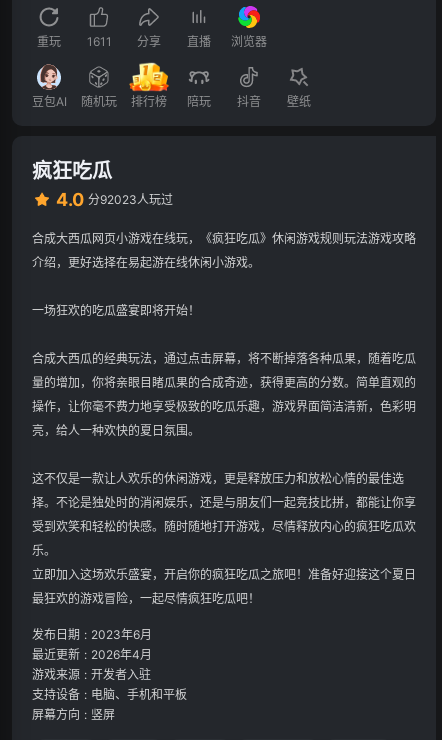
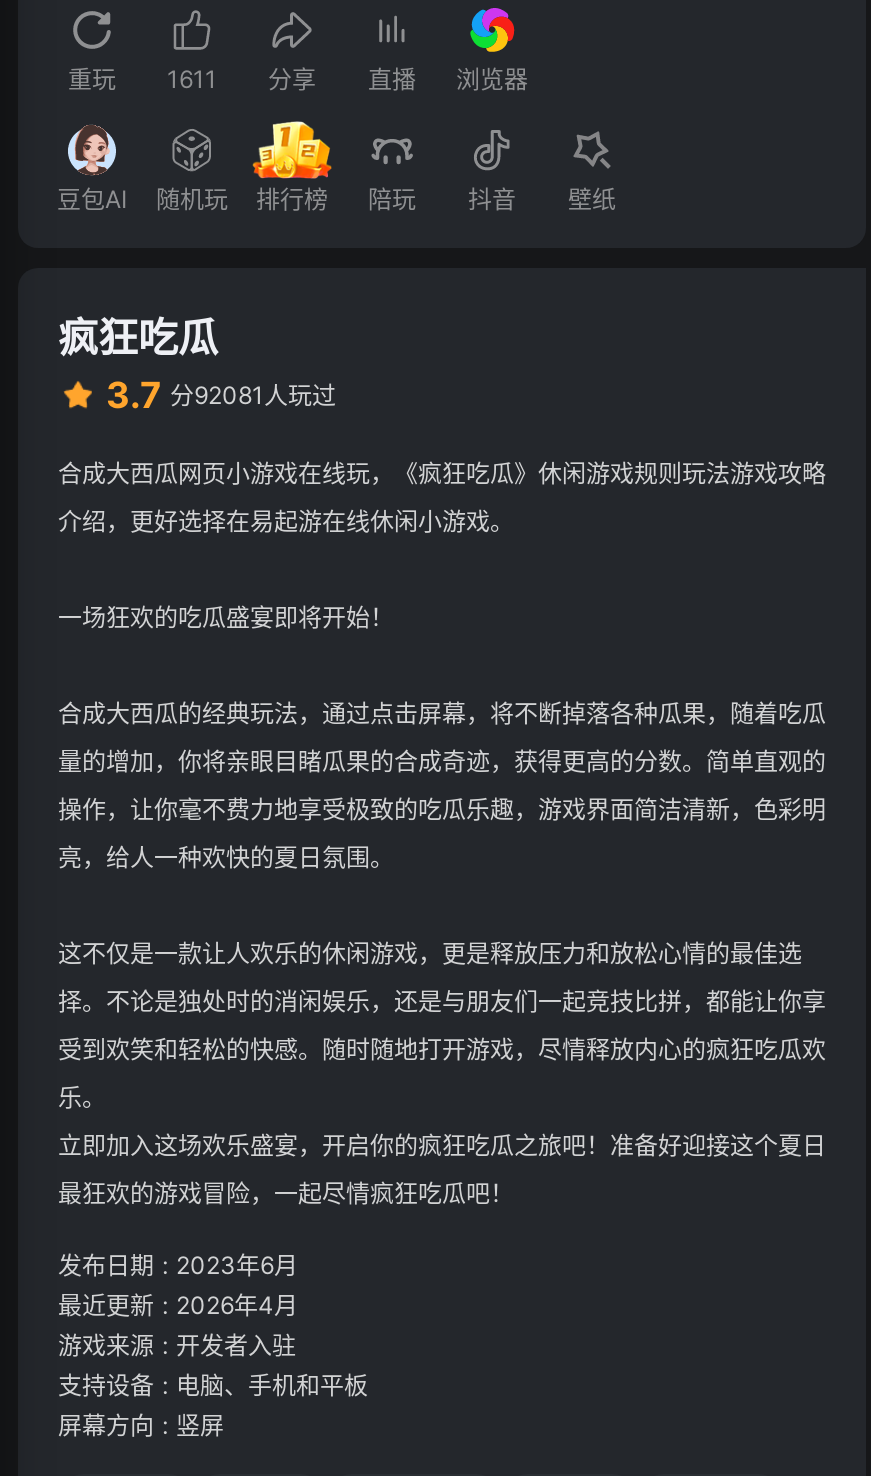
- 4.0 分92023人玩过
+ 3.7 分92081人玩过
